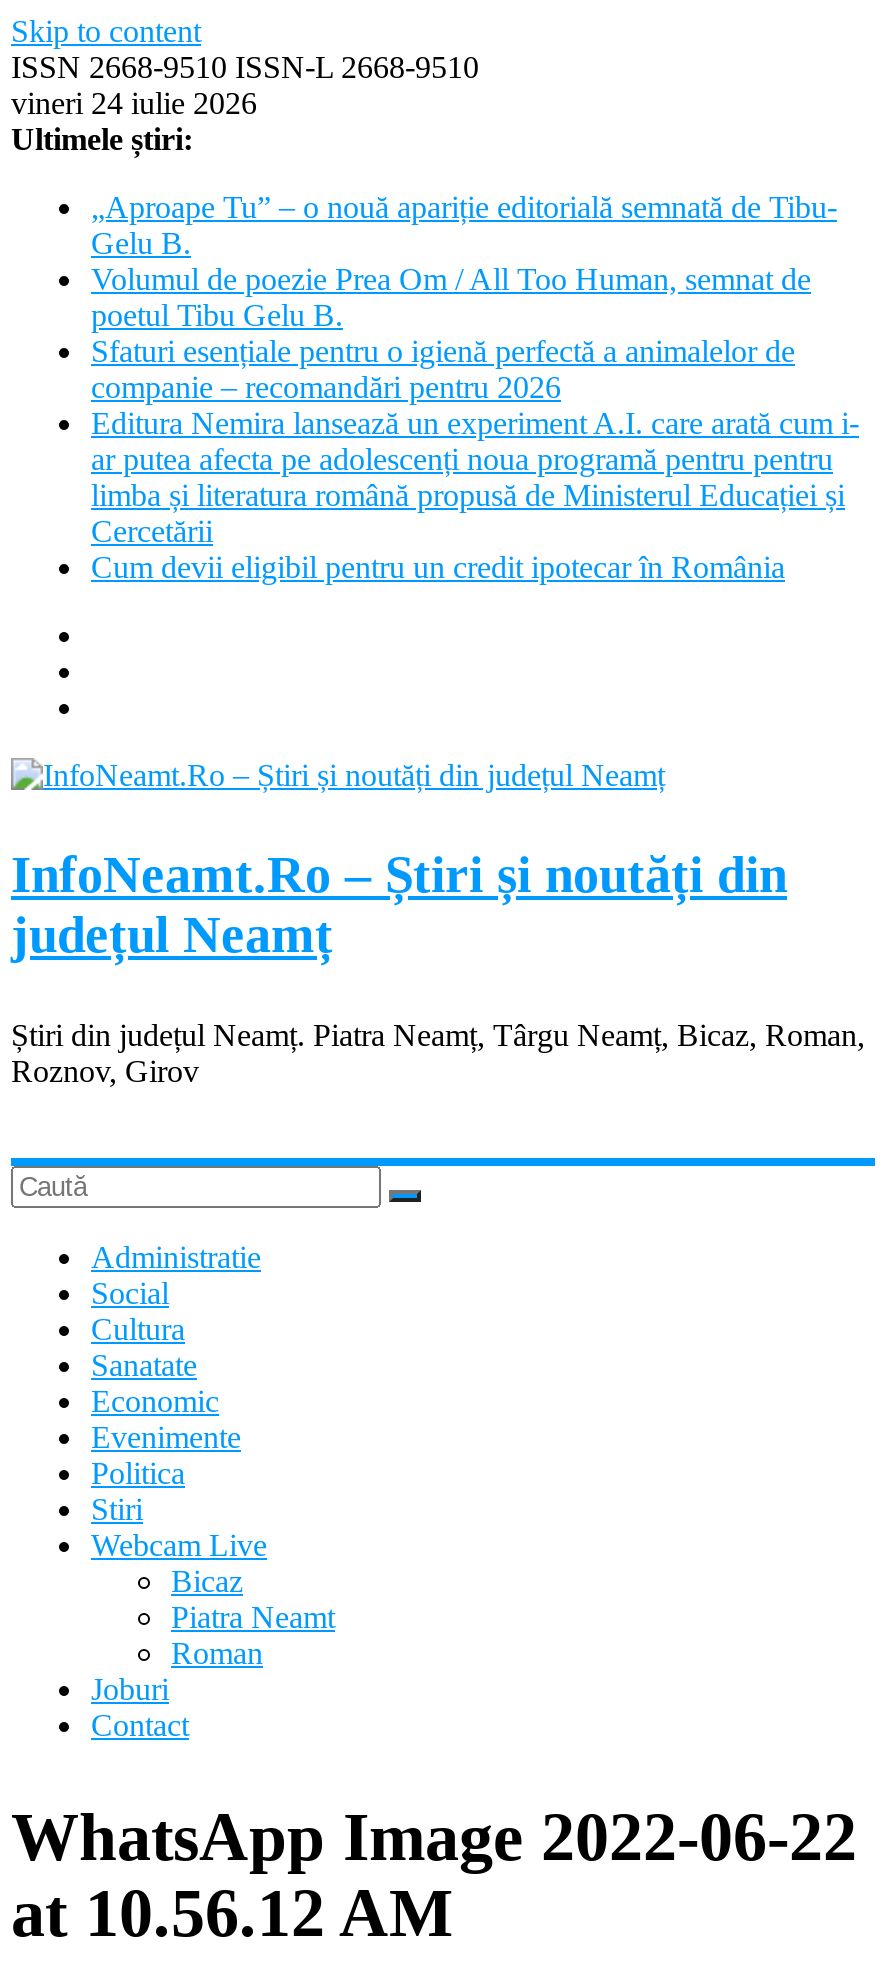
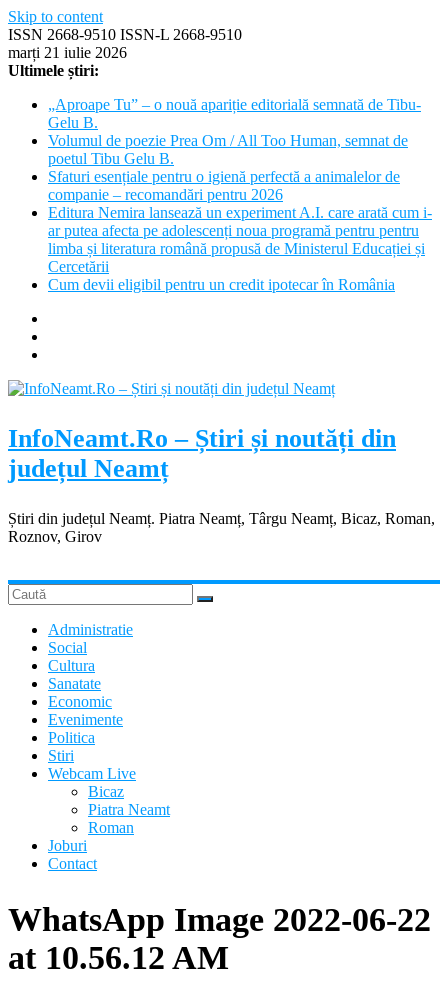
- vineri 24 iulie 2026
+ marți 21 iulie 2026
